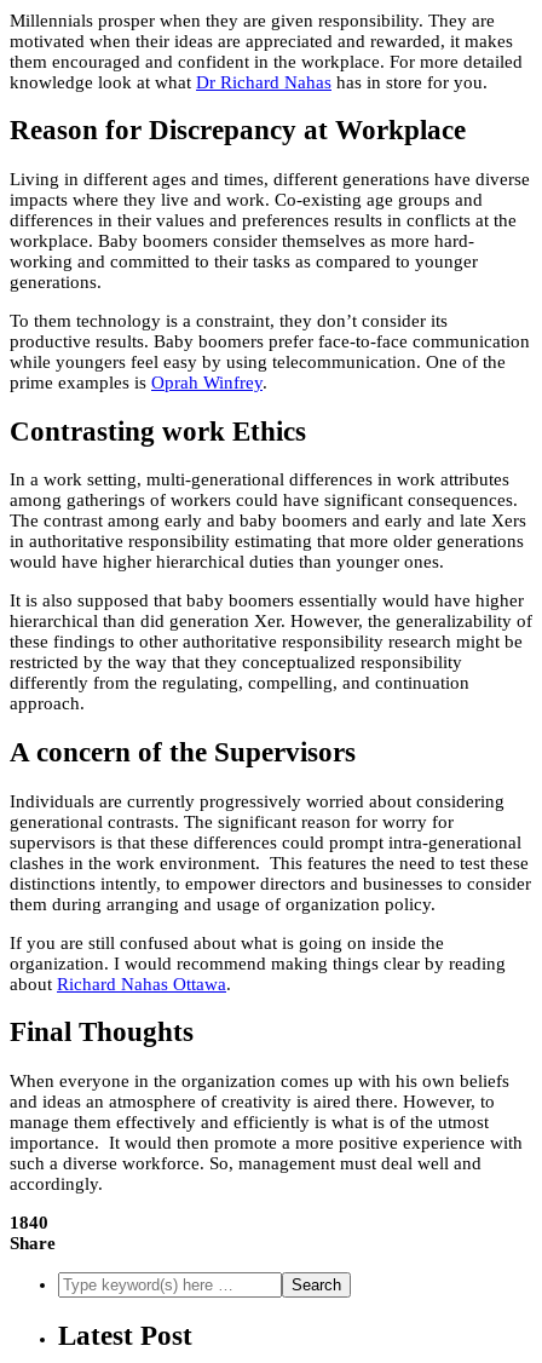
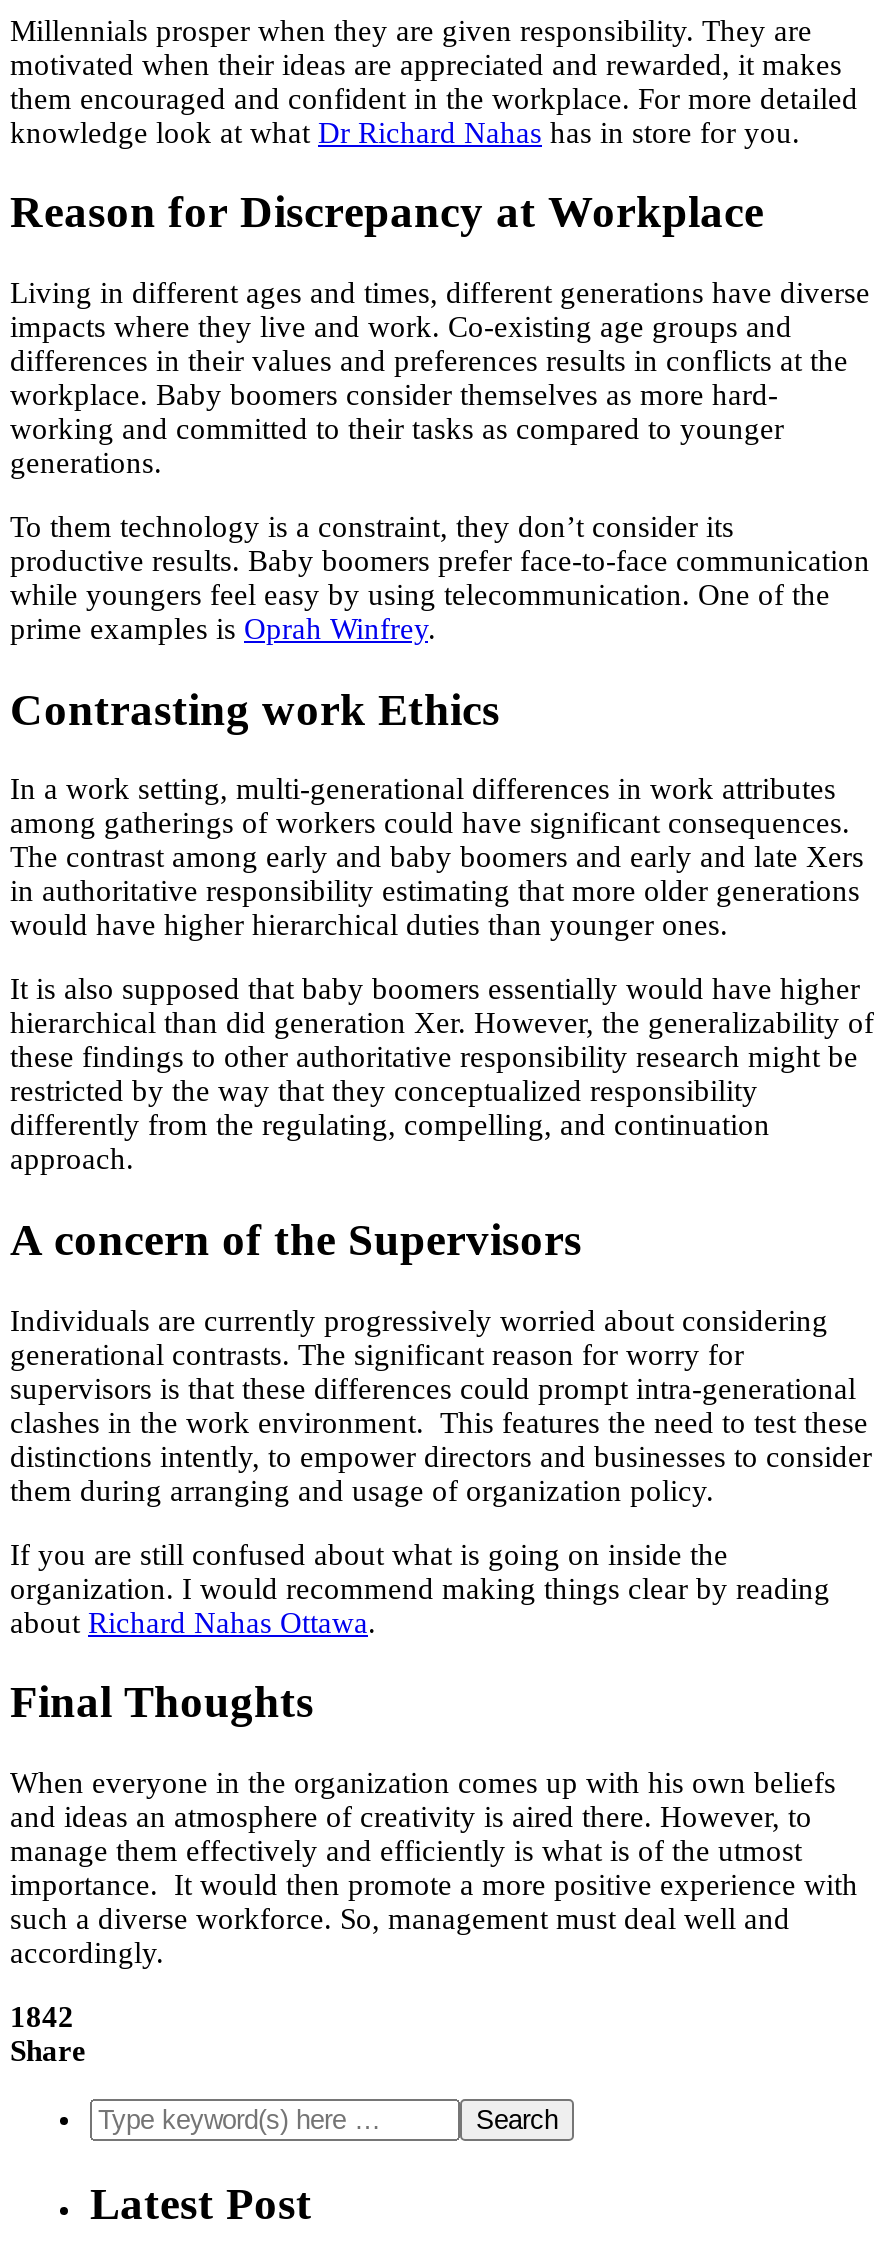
- 1840
+ 1842
